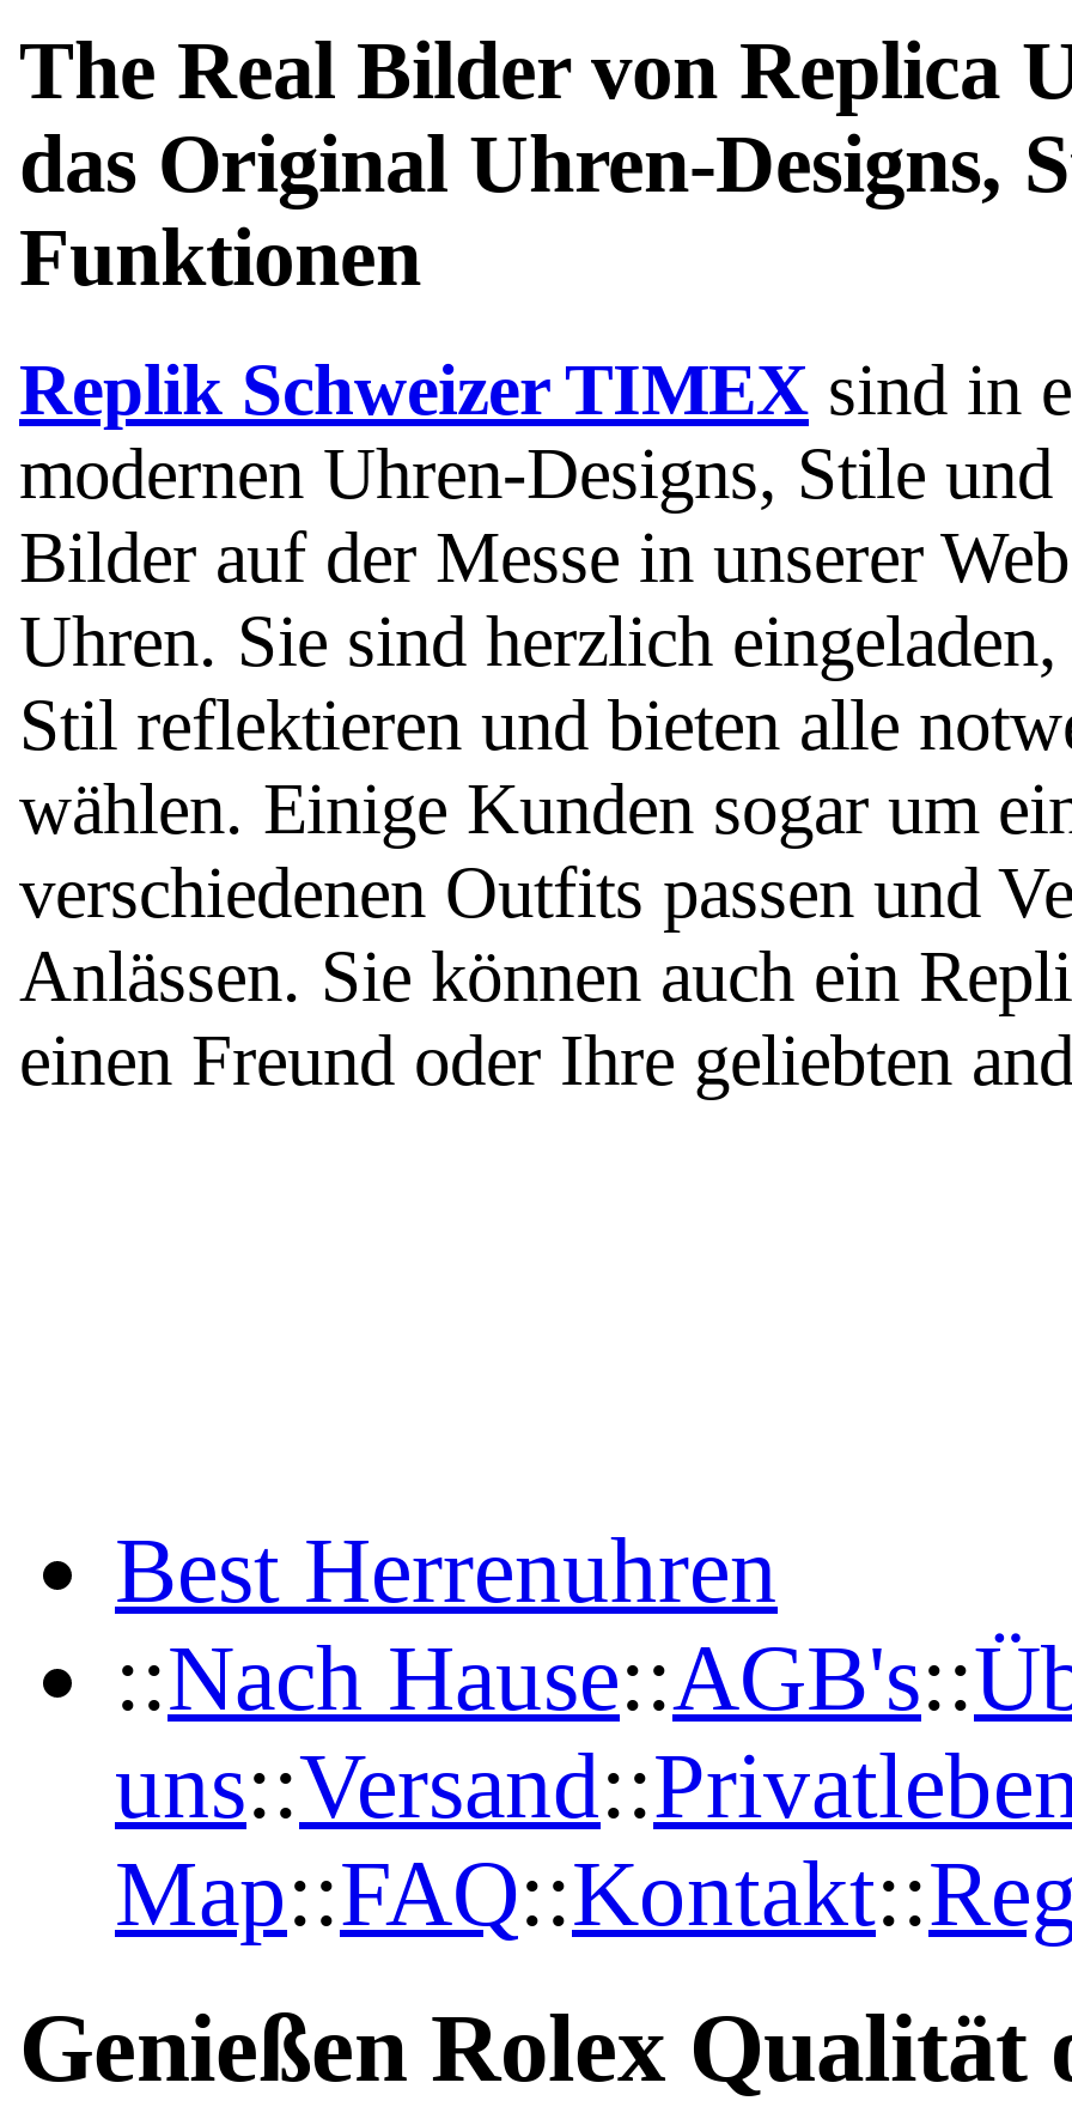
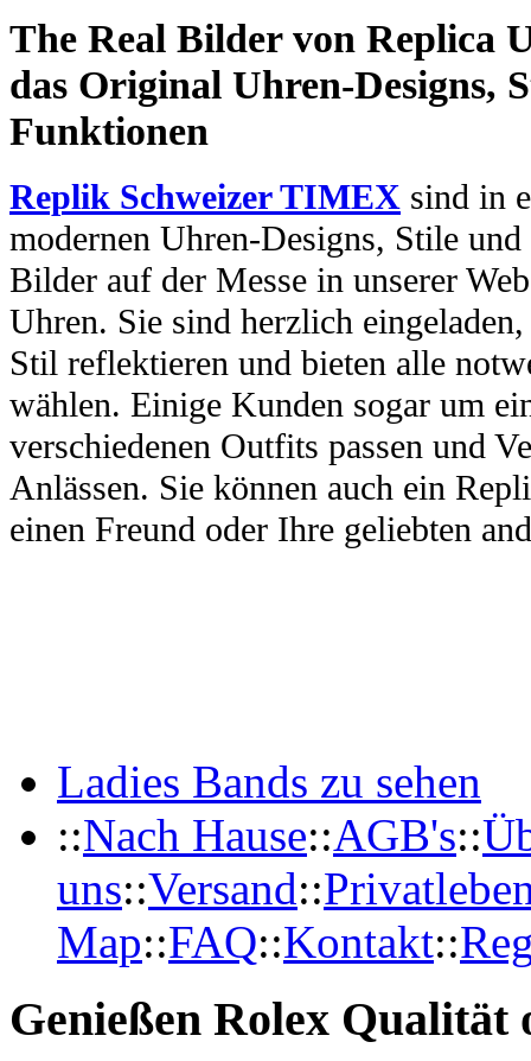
- Best Herrenuhren
+ Ladies Bands zu sehen
